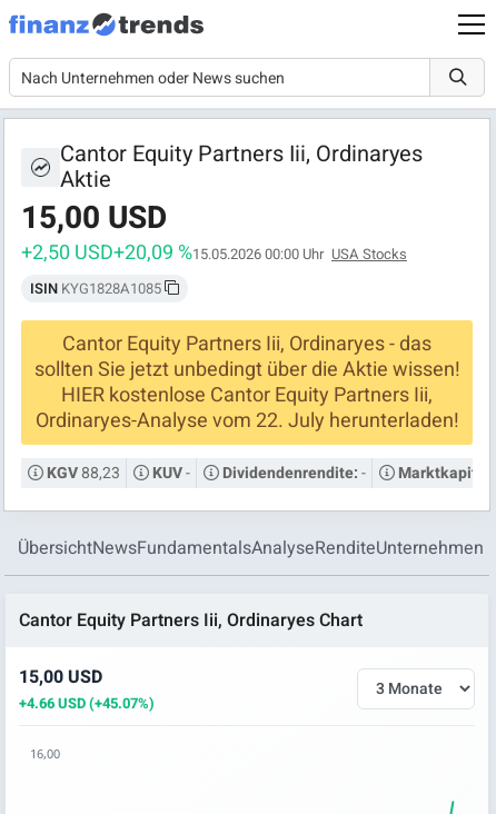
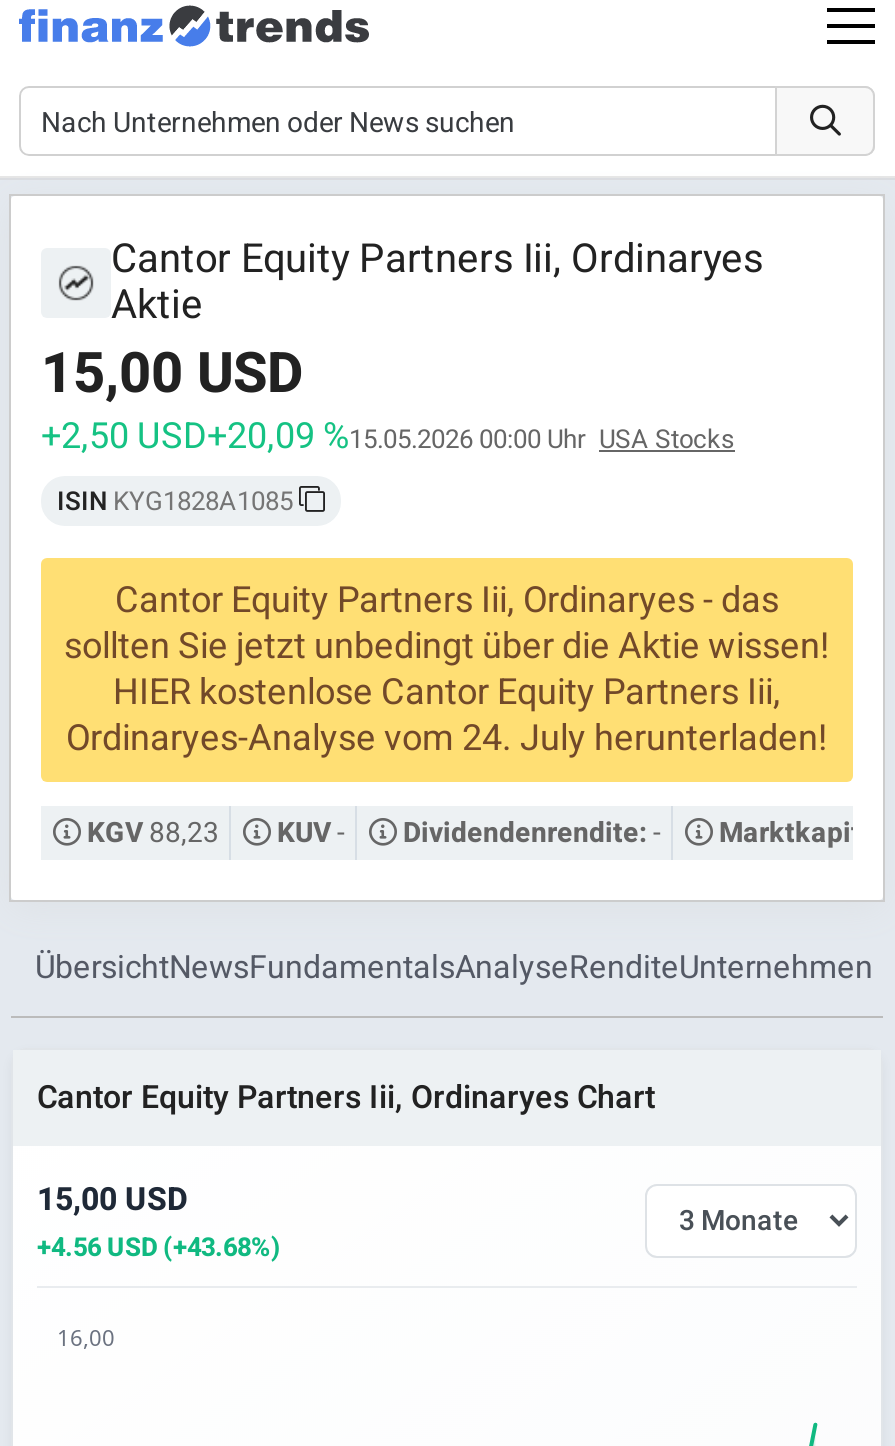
- Ordinaryes-Analyse vom 22. July herunterladen!
+ Ordinaryes-Analyse vom 24. July herunterladen!

- +4.66 USD (+45.07%)
+ +4.56 USD (+43.68%)
